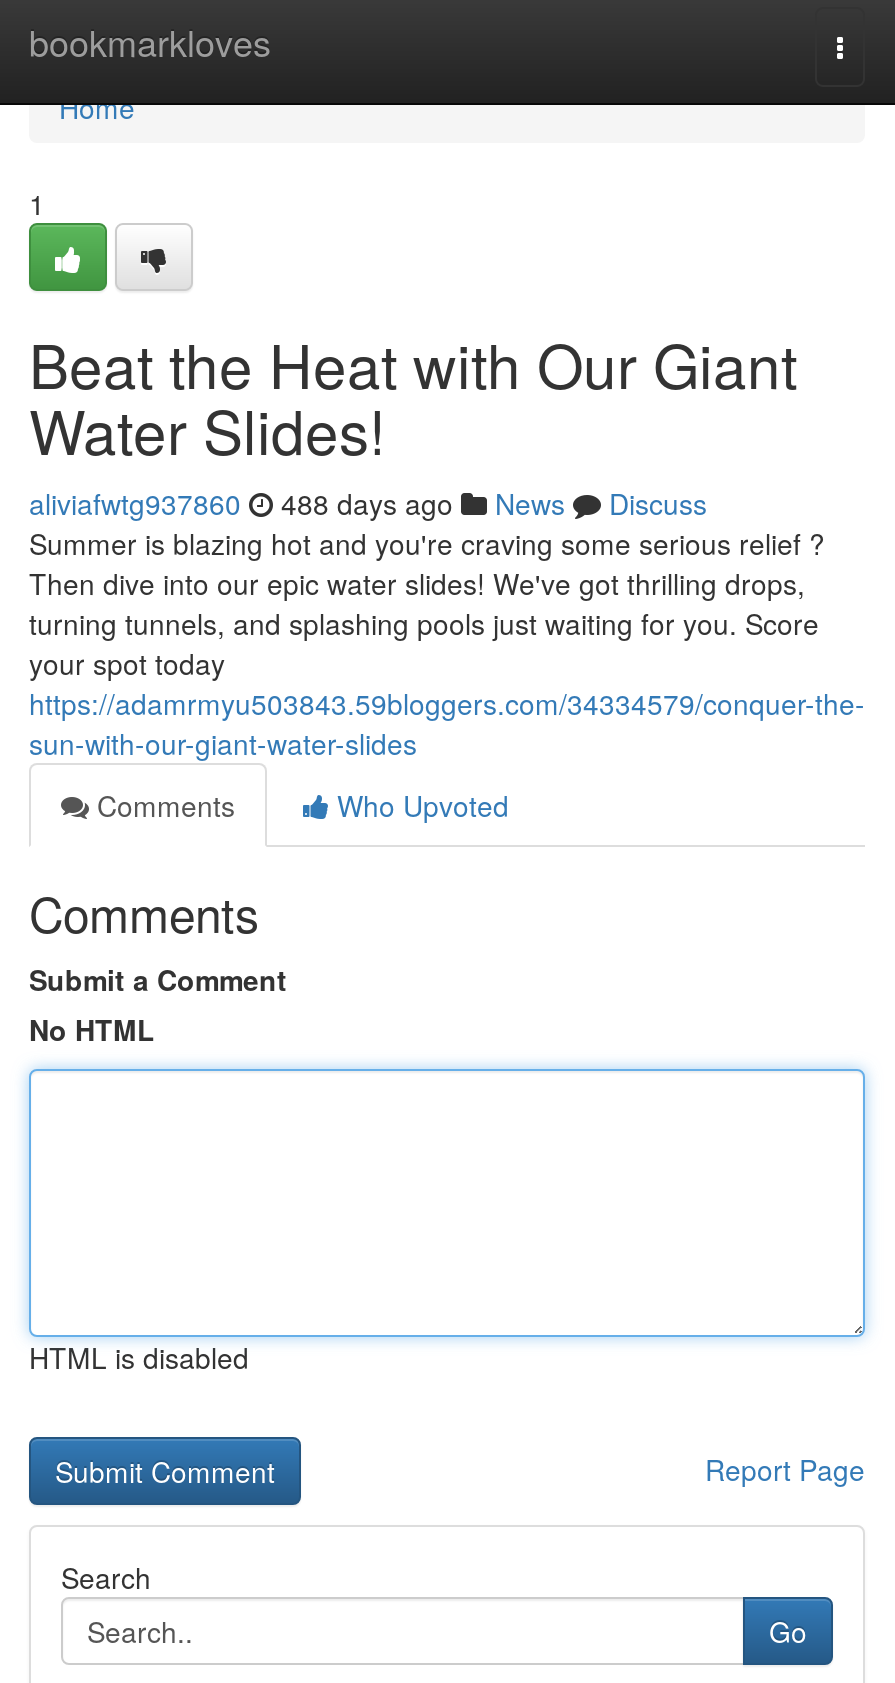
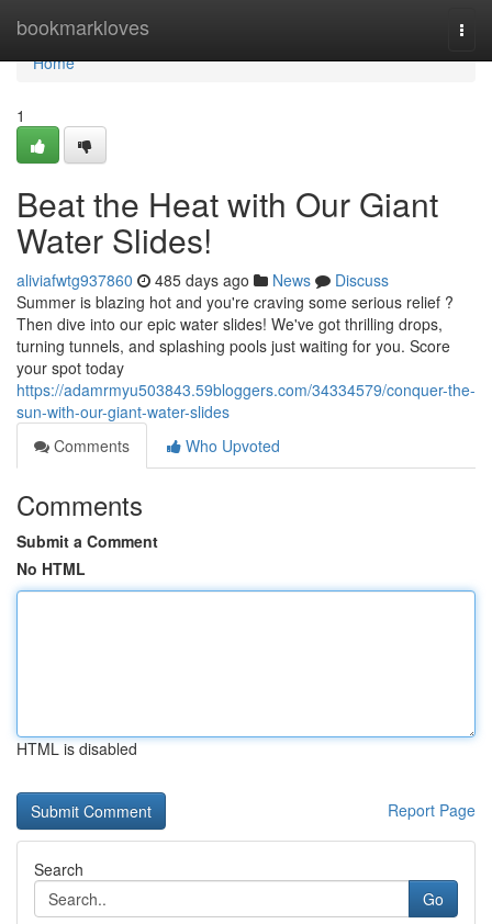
- aliviafwtg937860 488 days ago News Discuss
+ aliviafwtg937860 485 days ago News Discuss
